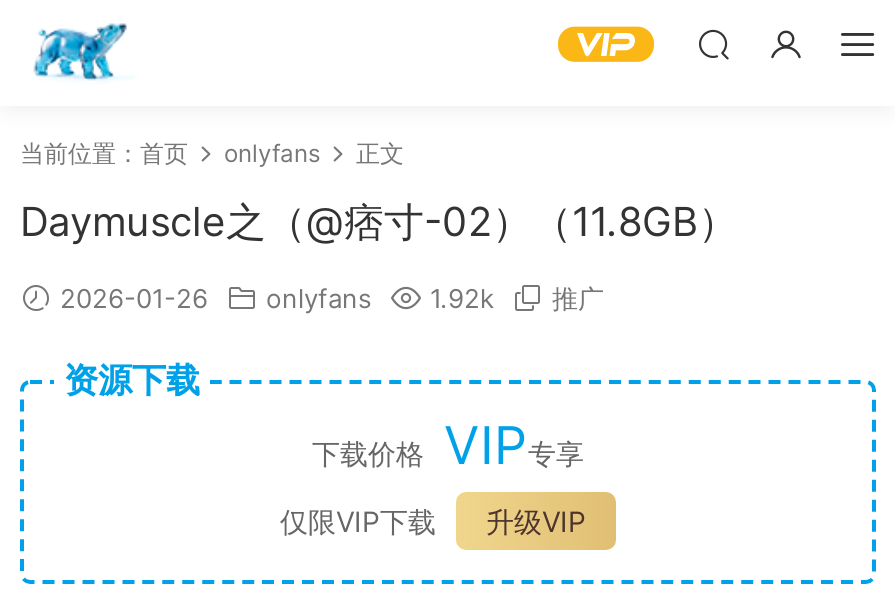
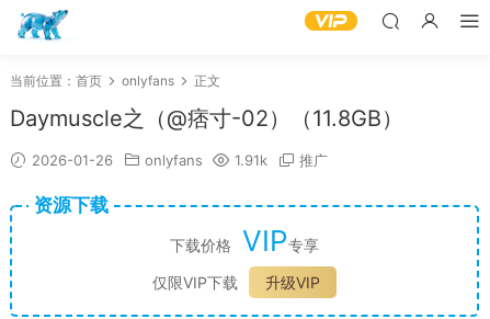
- 2026-01-26 onlyfans 1.92k 推广
+ 2026-01-26 onlyfans 1.91k 推广
